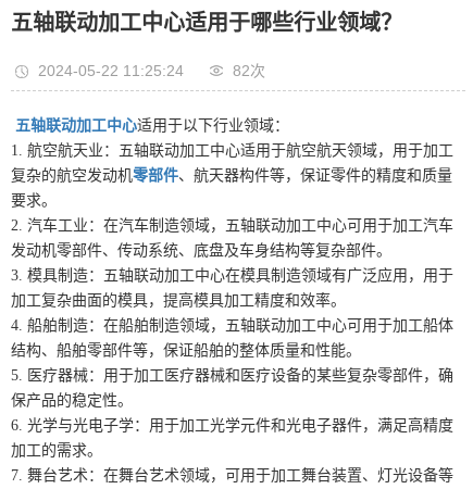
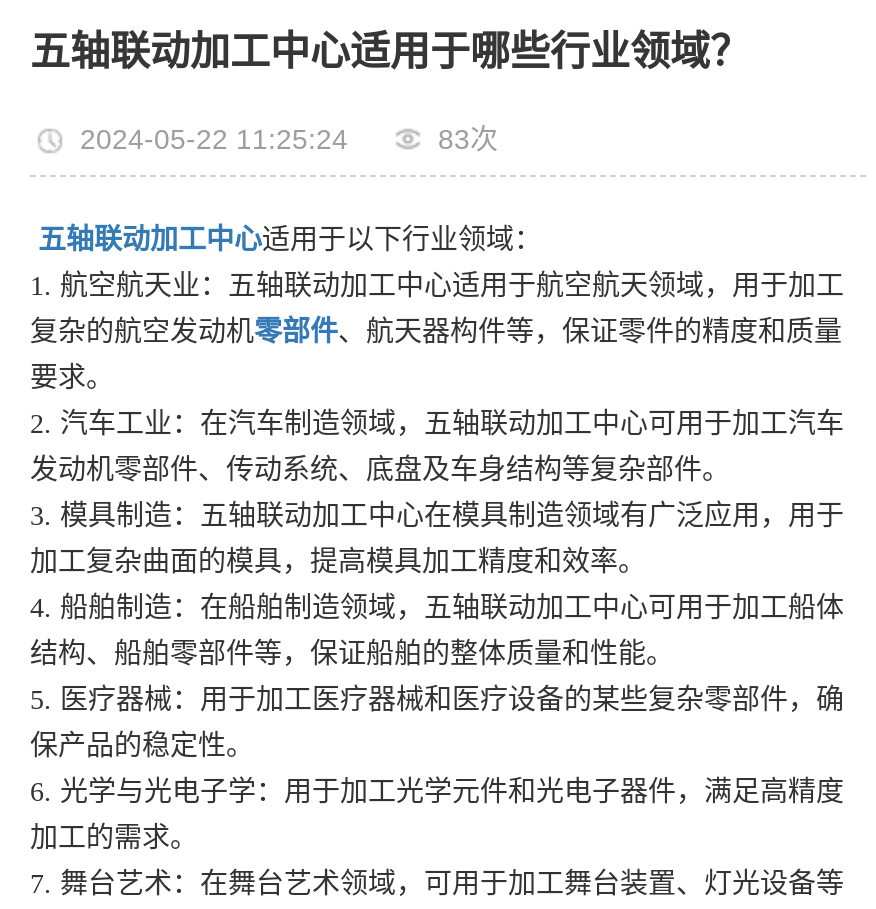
- 82次
+ 83次
